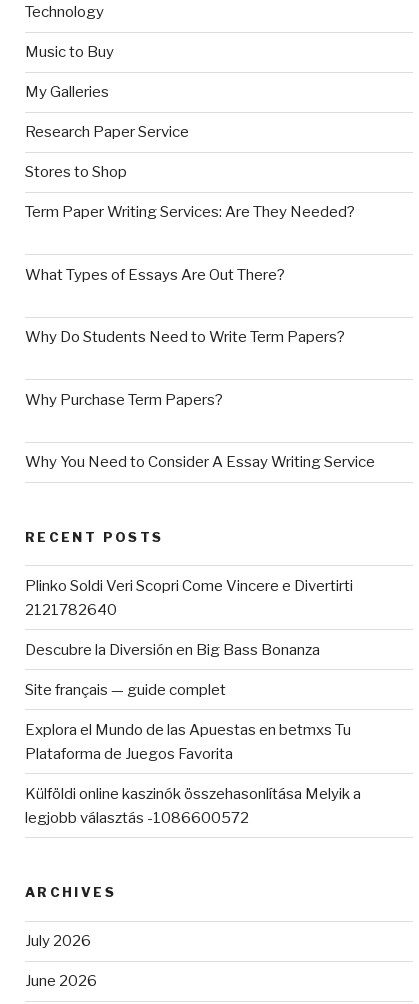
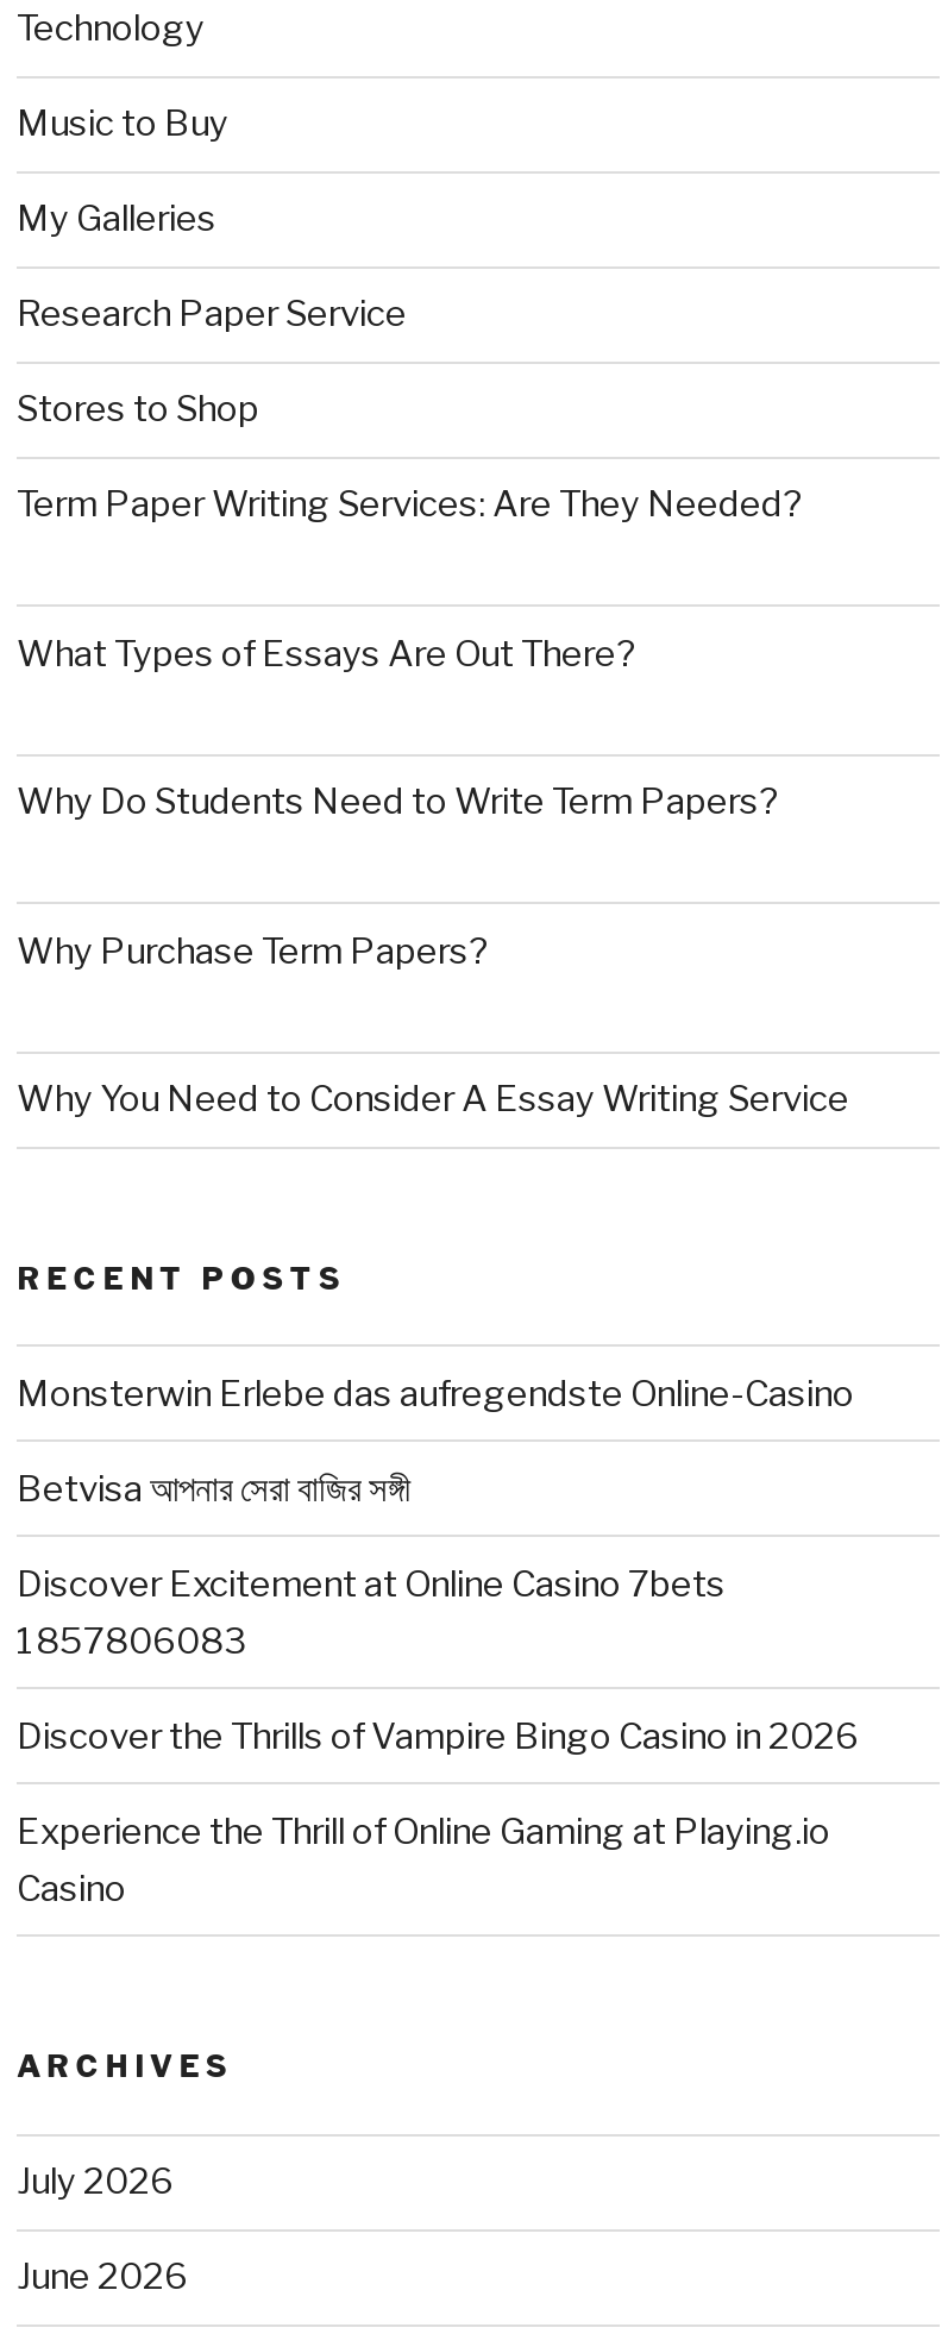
- Plinko Soldi Veri Scopri Come Vincere e Divertirti
- 2121782640
+ Monsterwin Erlebe das aufregendste Online-Casino

- Descubre la Diversión en Big Bass Bonanza
+ Betvisa আপনার সেরা বাজির সঙ্গী

- Site français — guide complet
+ Discover Excitement at Online Casino 7bets
+ 1857806083

- Explora el Mundo de las Apuestas en betmxs Tu
- Plataforma de Juegos Favorita
+ Discover the Thrills of Vampire Bingo Casino in 2026

- Külföldi online kaszinók összehasonlítása Melyik a
- legjobb választás -1086600572
+ Experience the Thrill of Online Gaming at Playing.io
+ Casino
